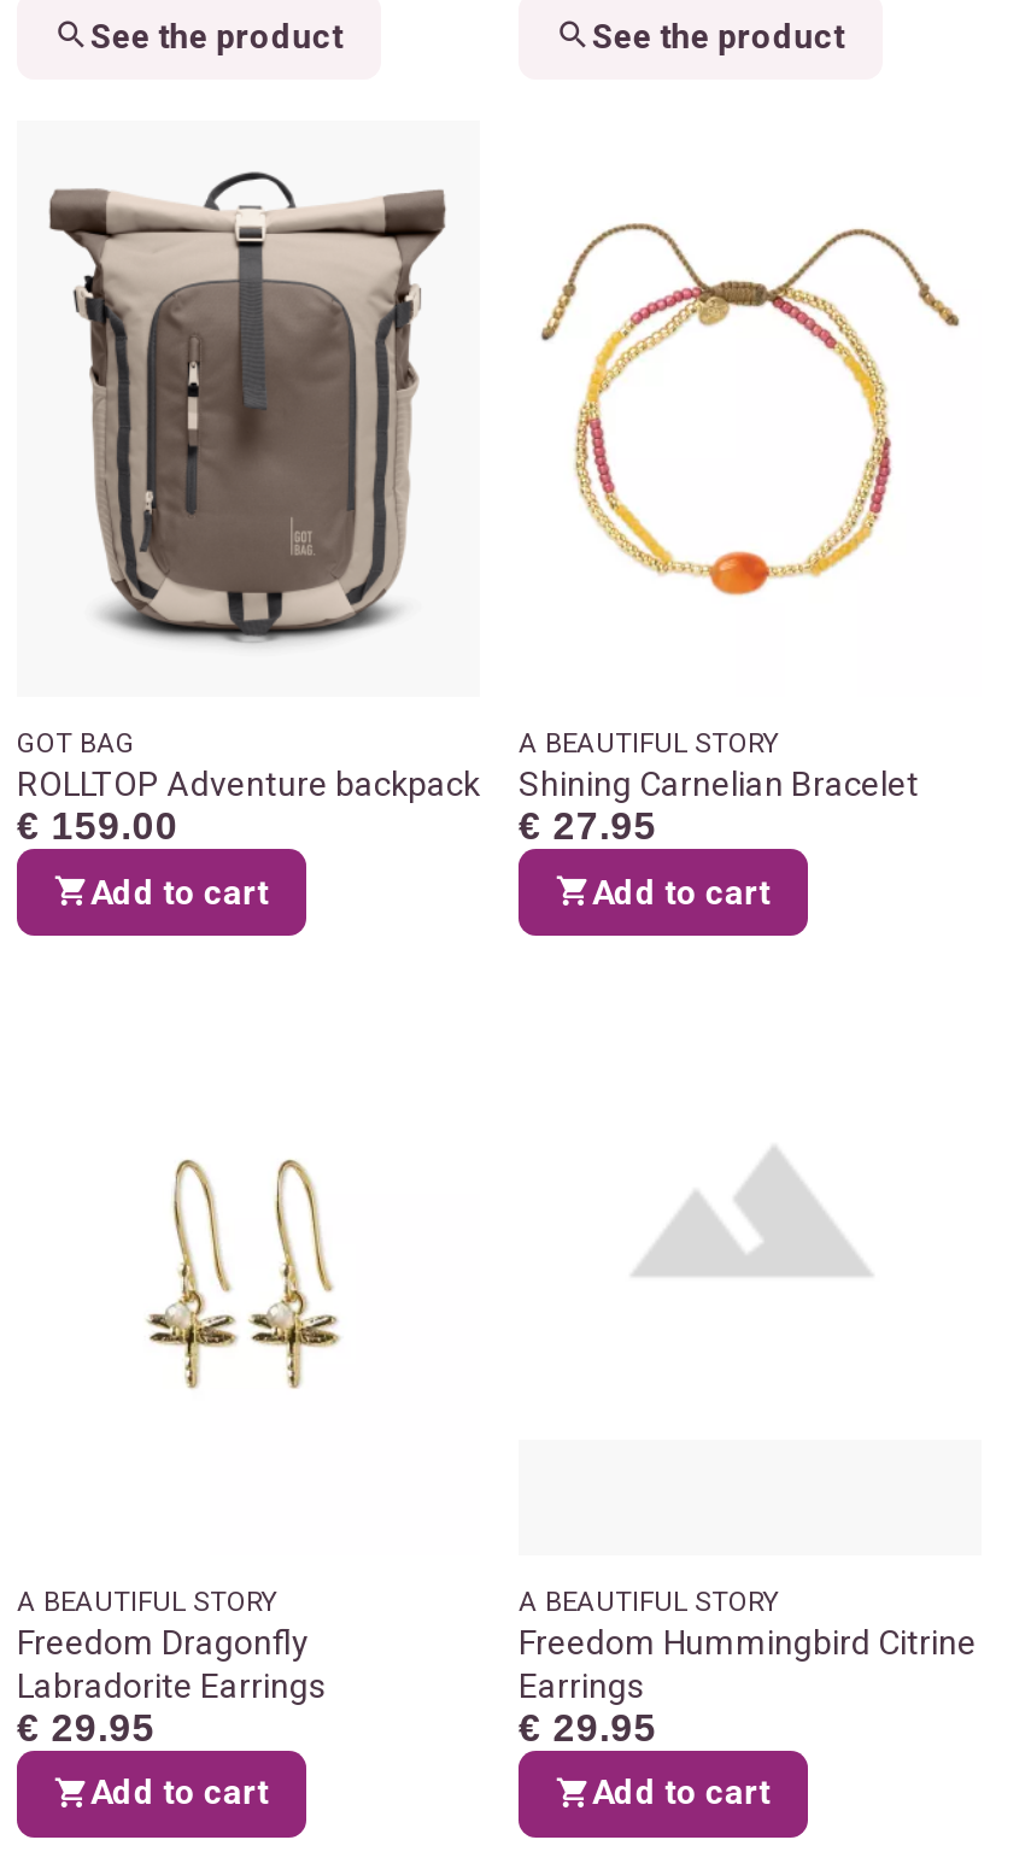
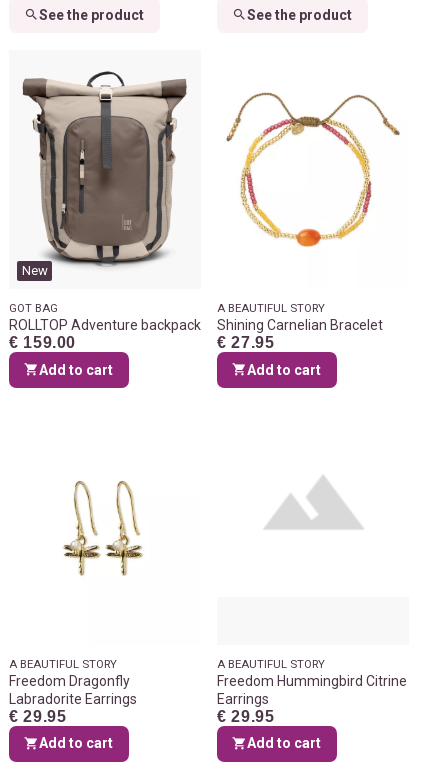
+ New
